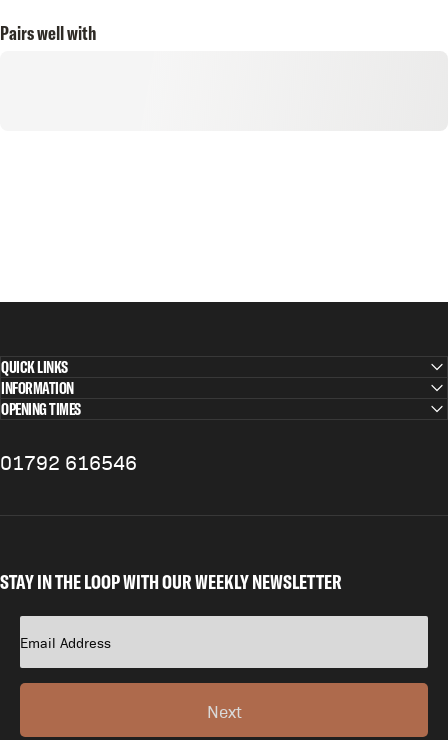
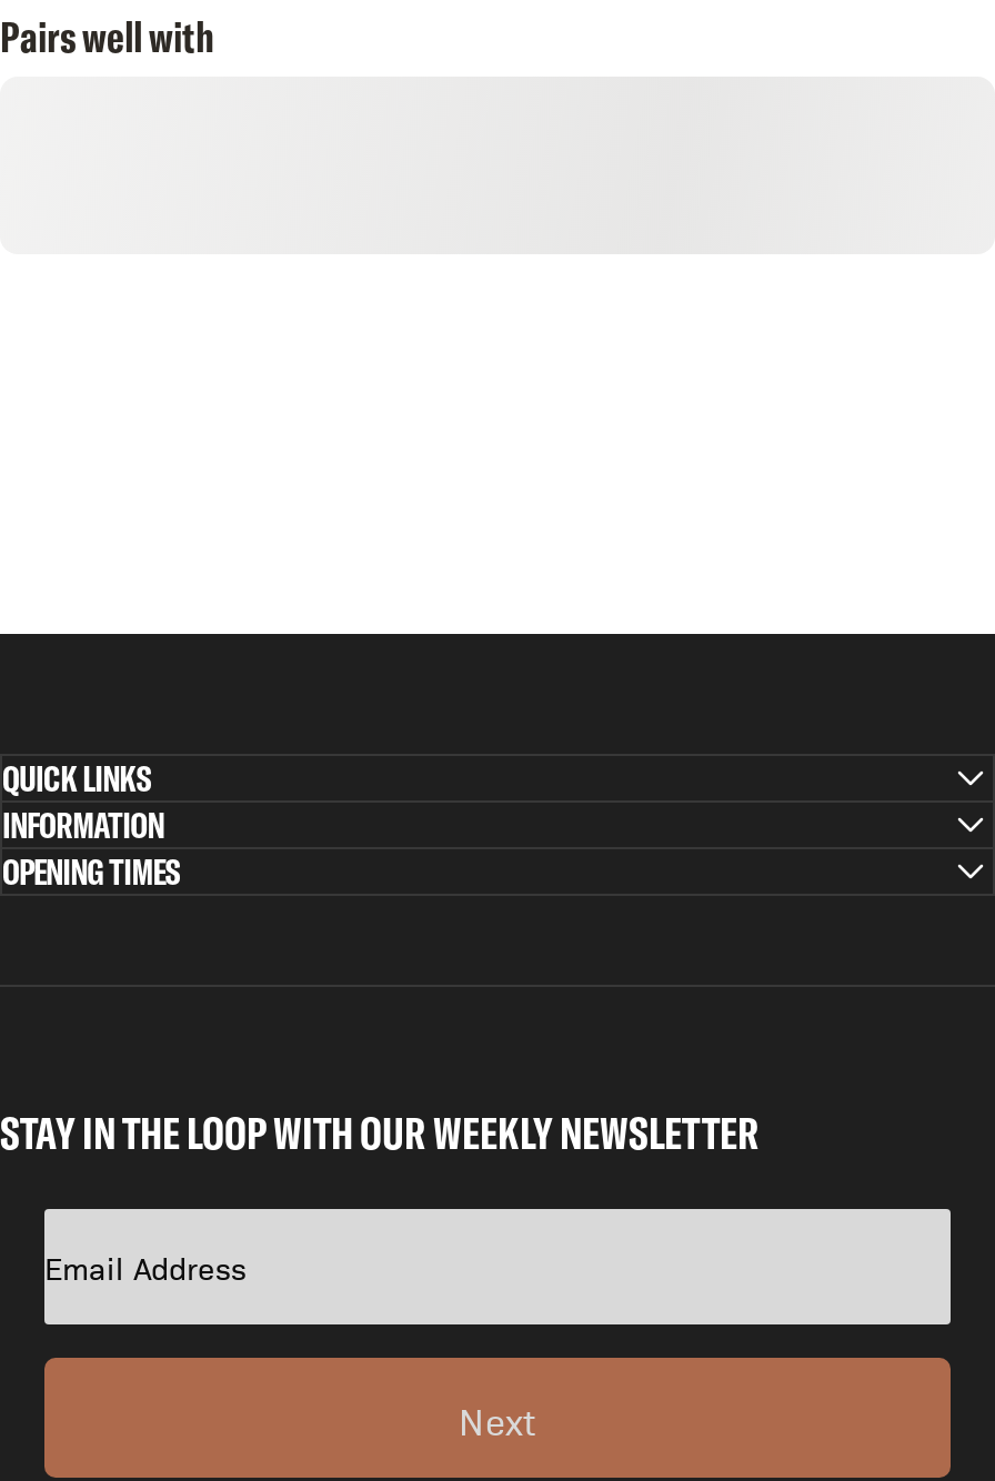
- 01792 616546
